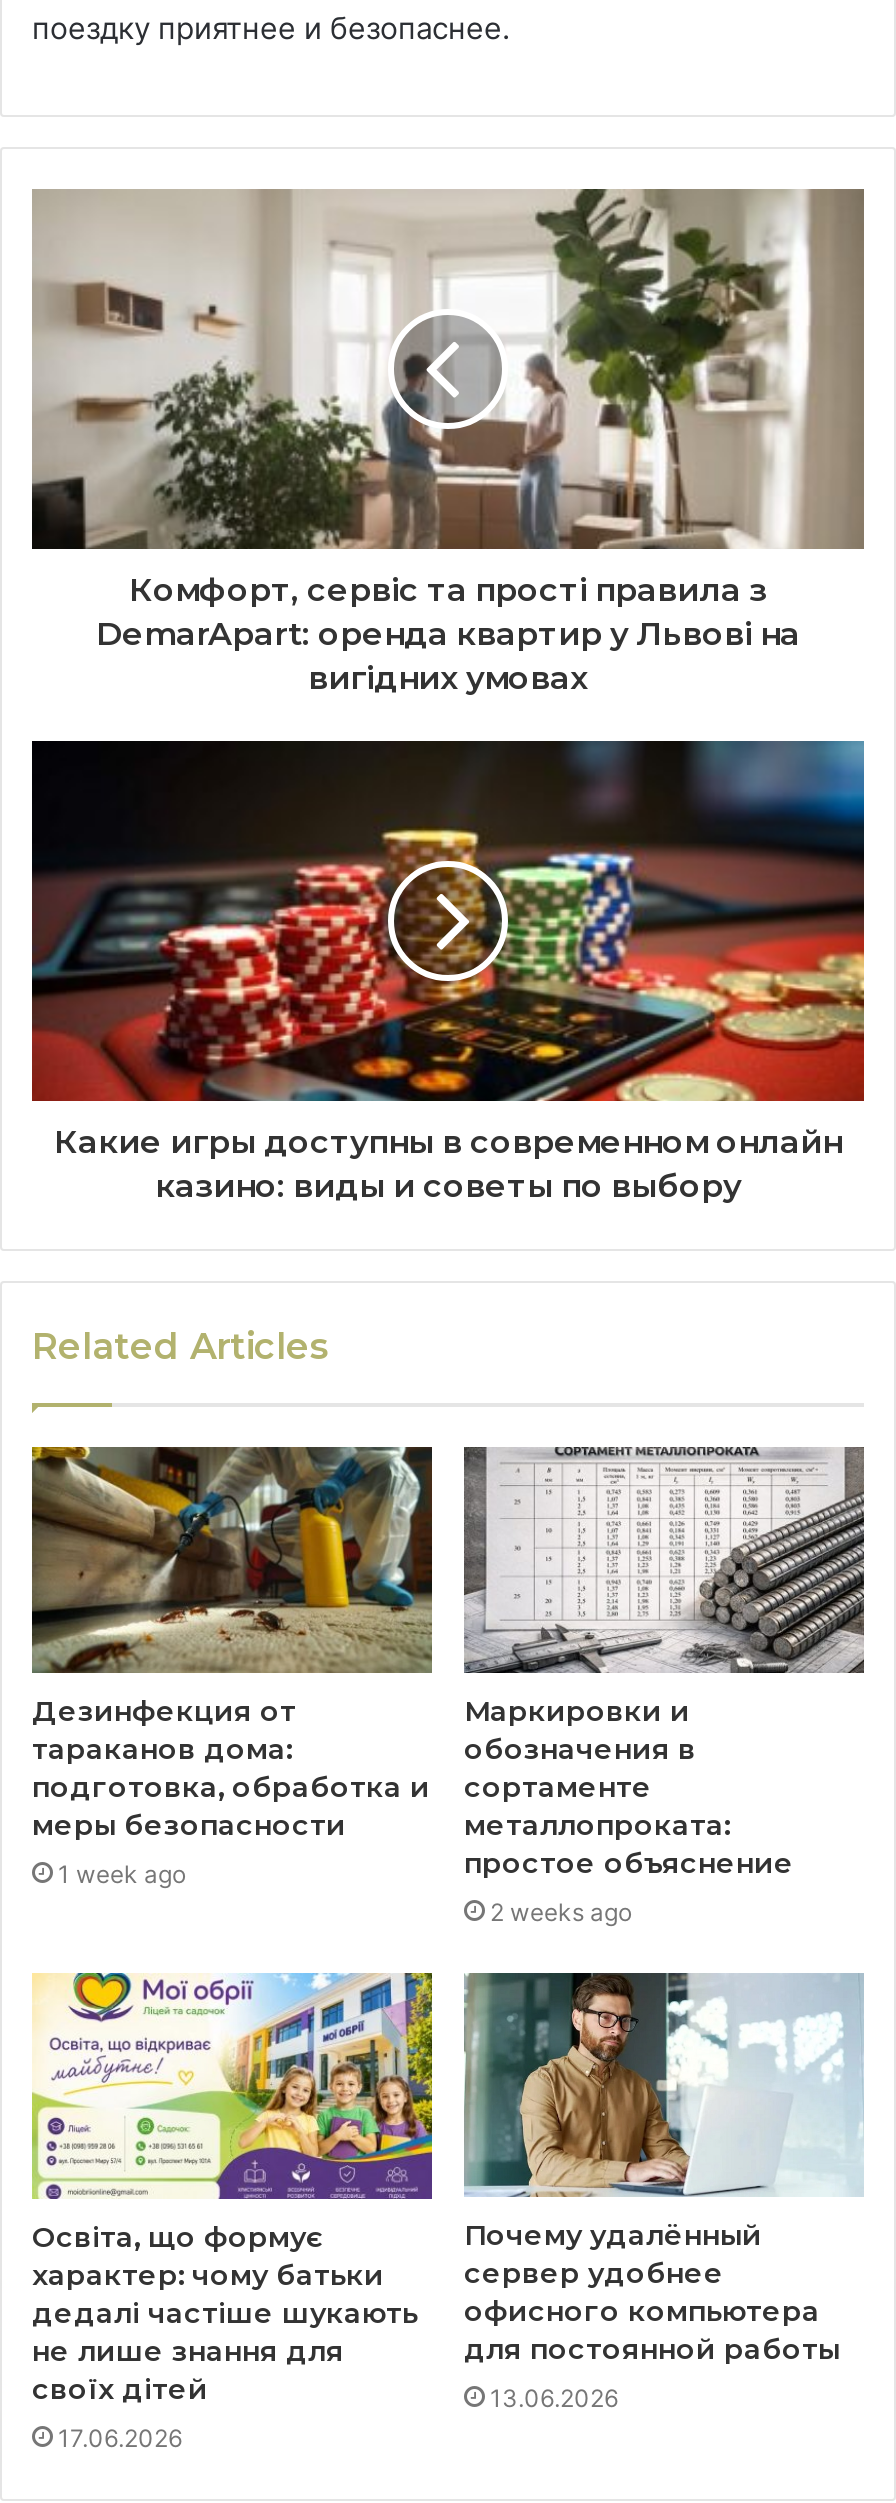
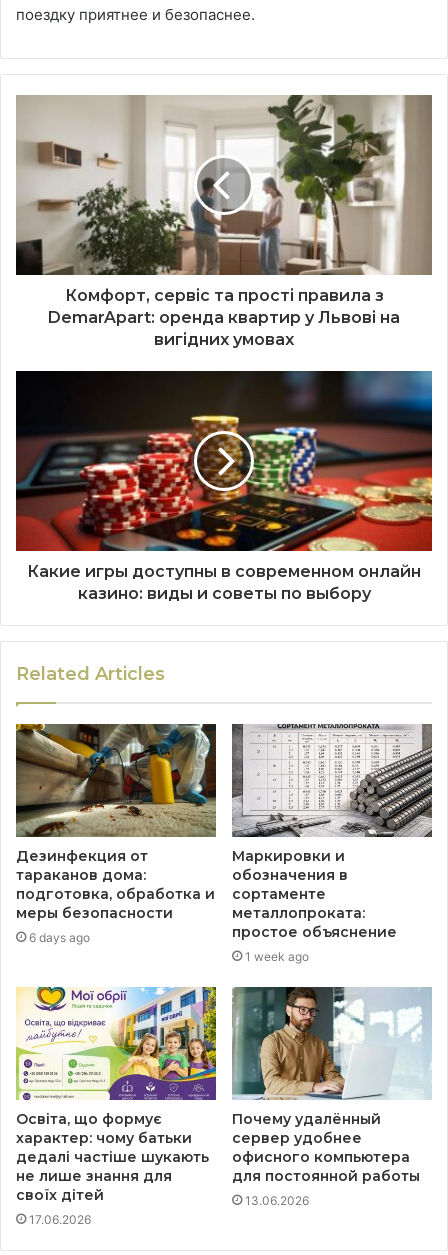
- 1 week ago
+ 6 days ago

- 2 weeks ago
+ 1 week ago
